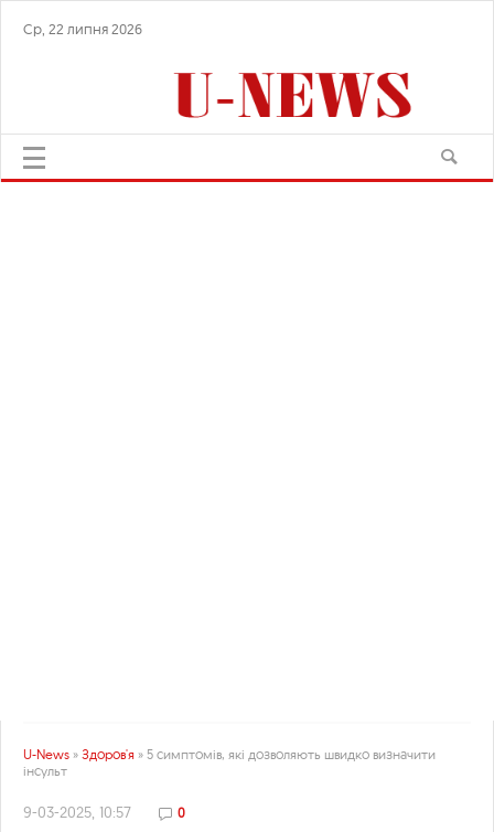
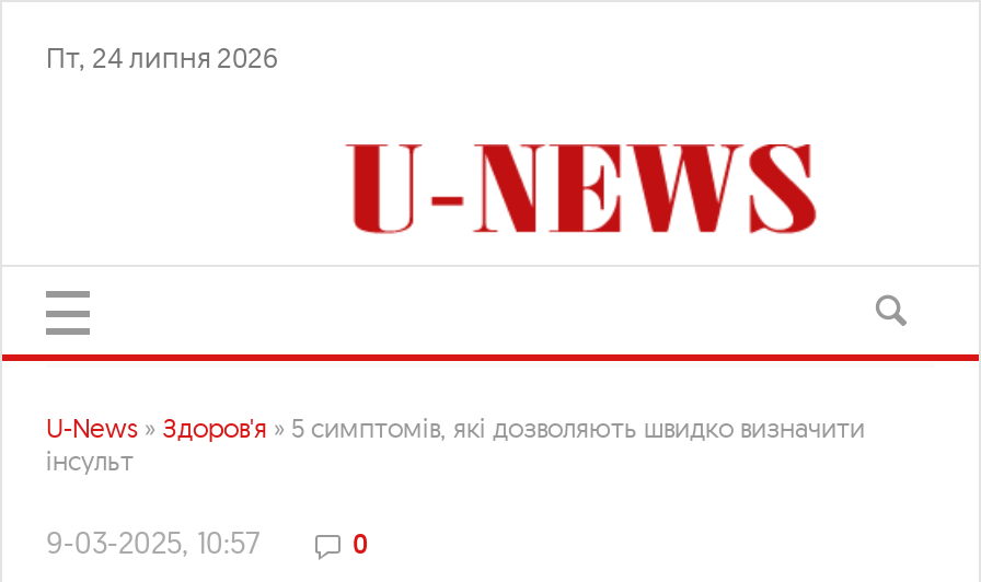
- Ср, 22 липня 2026
+ Пт, 24 липня 2026
